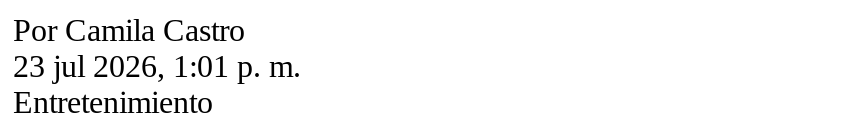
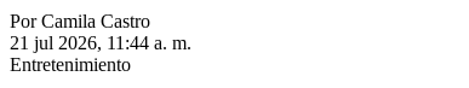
- 23 jul 2026, 1:01 p. m.
+ 21 jul 2026, 11:44 a. m.
